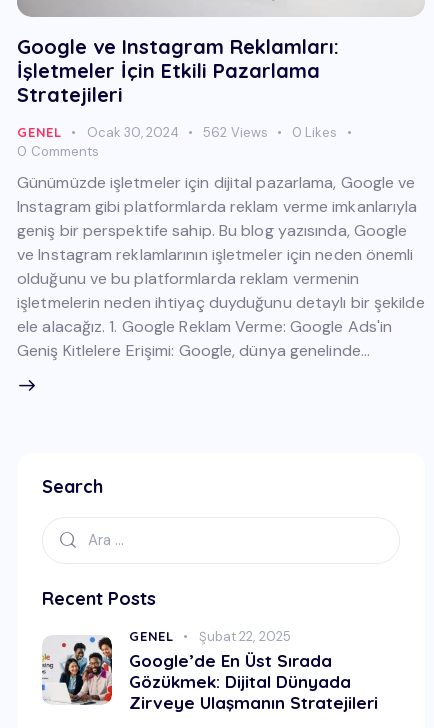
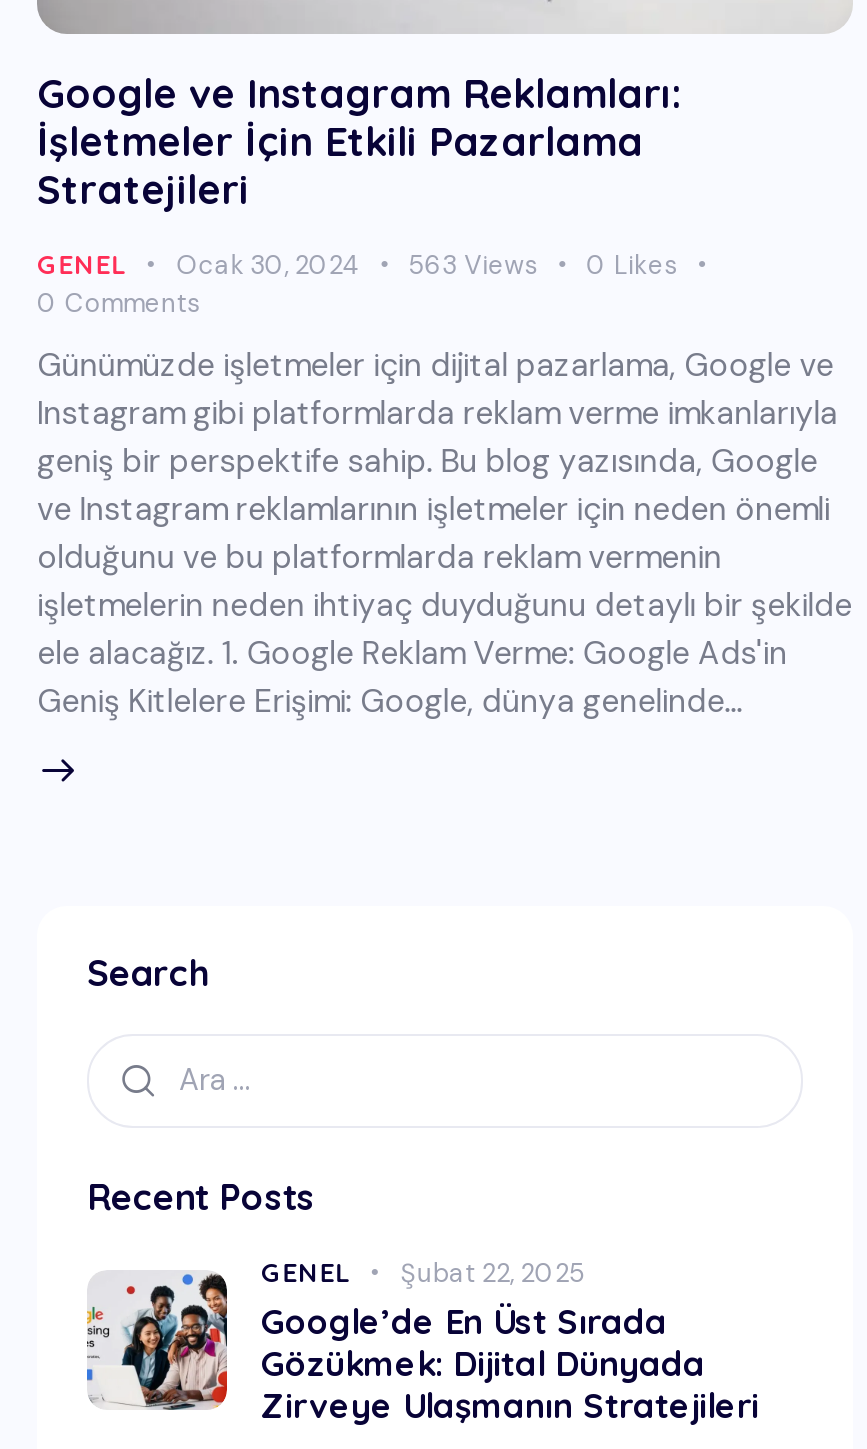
- 562 Views
+ 563 Views
